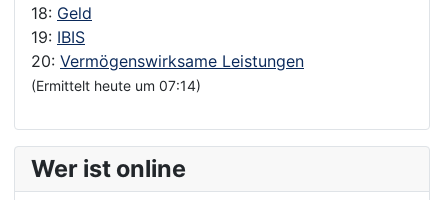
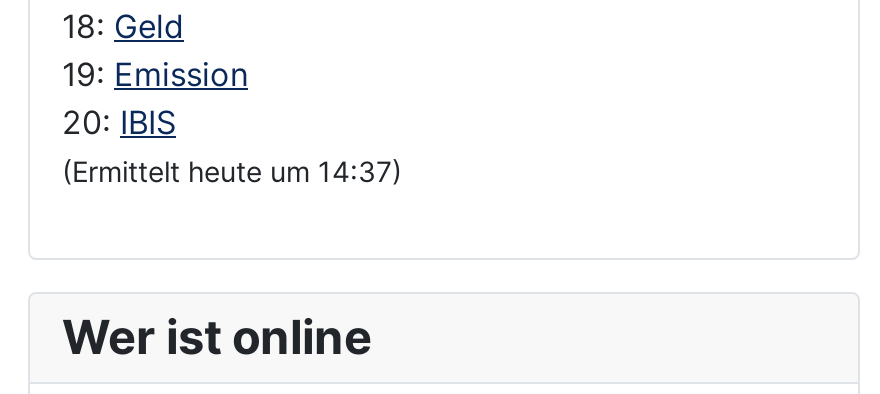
- 19: IBIS
- 20: Vermögenswirksame Leistungen
- (Ermittelt heute um 07:14)
+ 19: Emission
+ 20: IBIS
+ (Ermittelt heute um 14:37)
